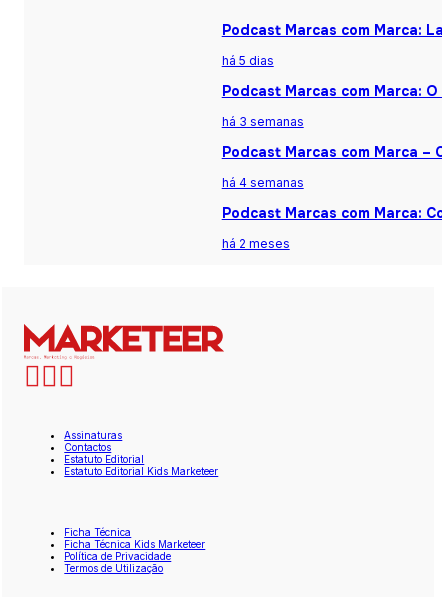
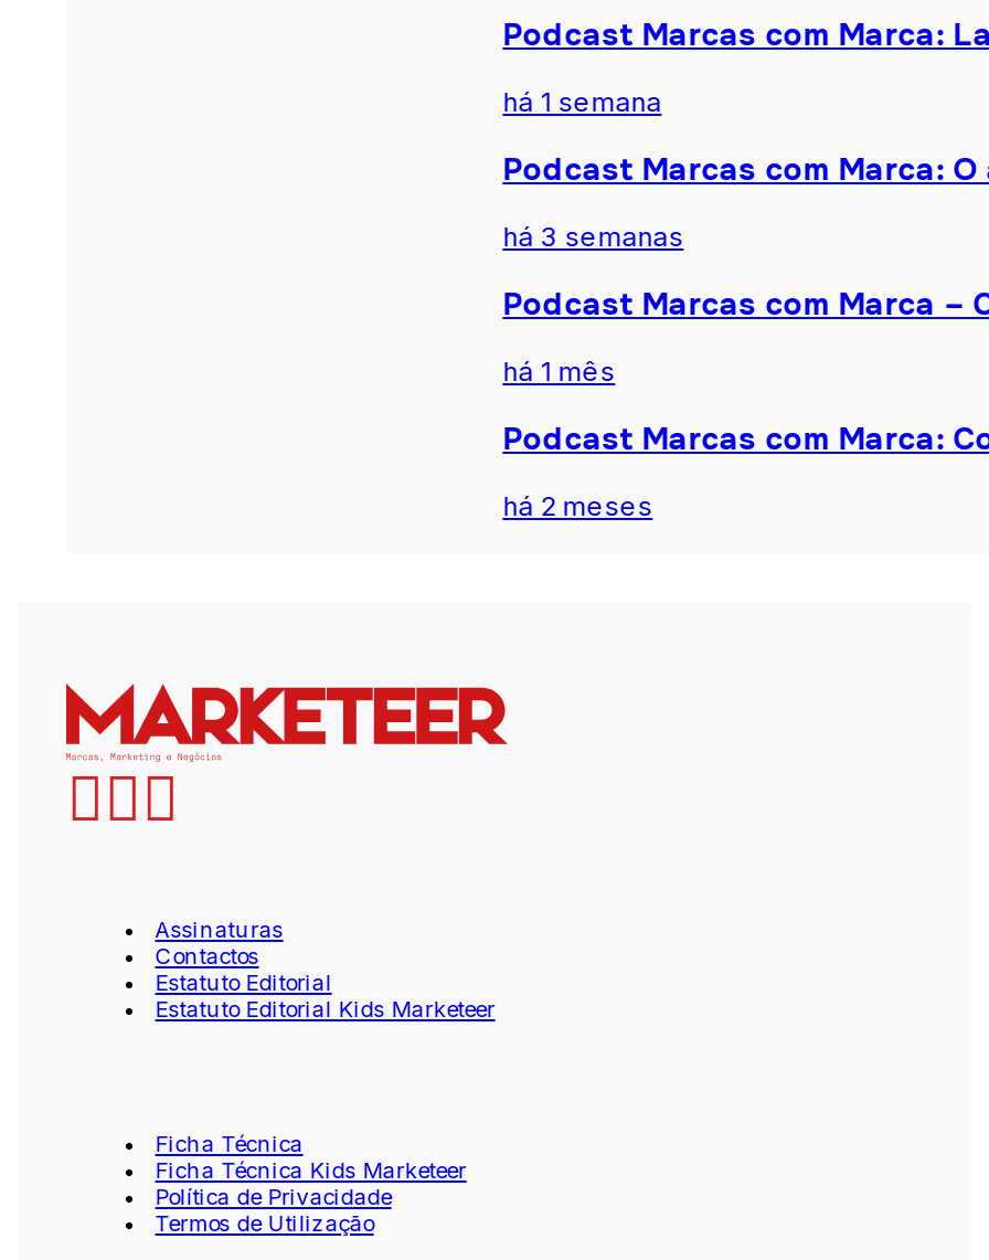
- há 5 dias
+ há 1 semana

- há 4 semanas
+ há 1 mês
